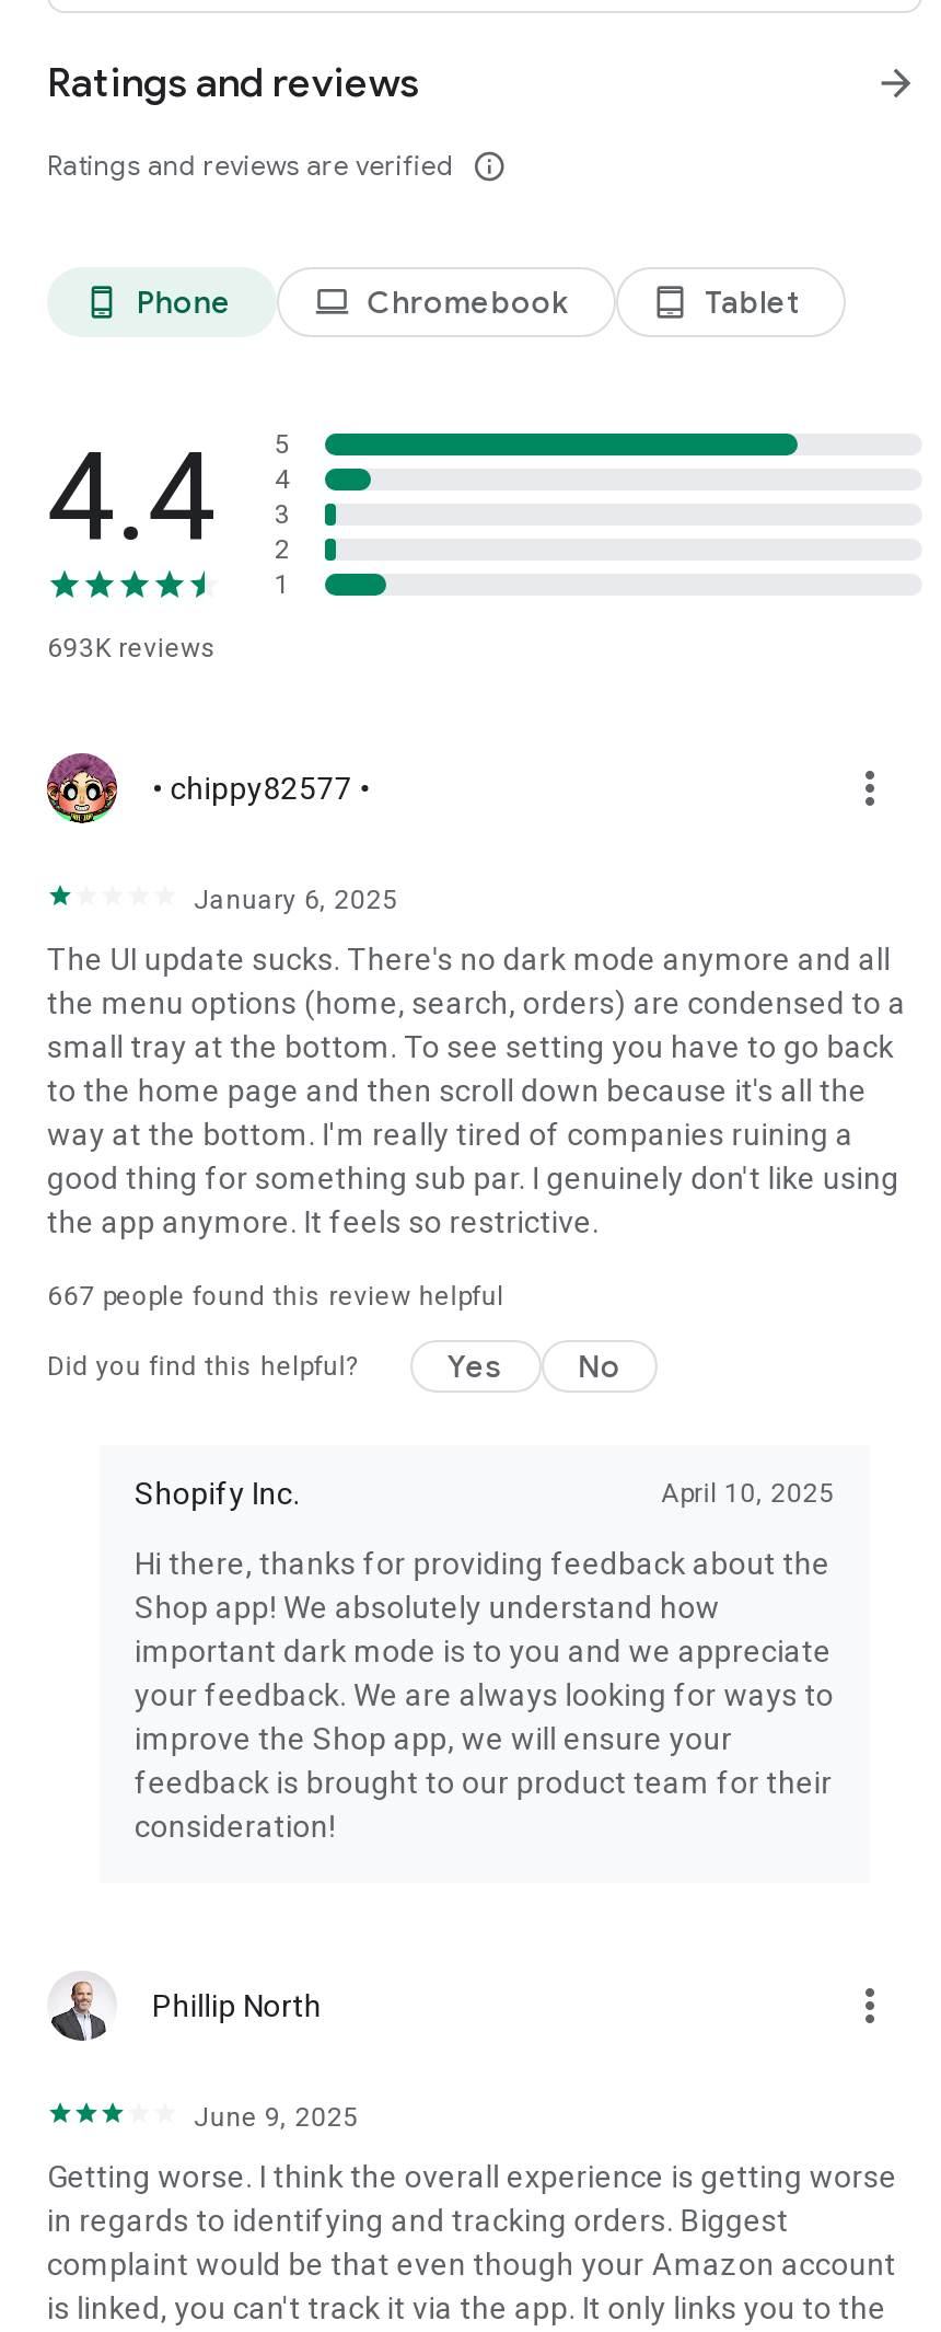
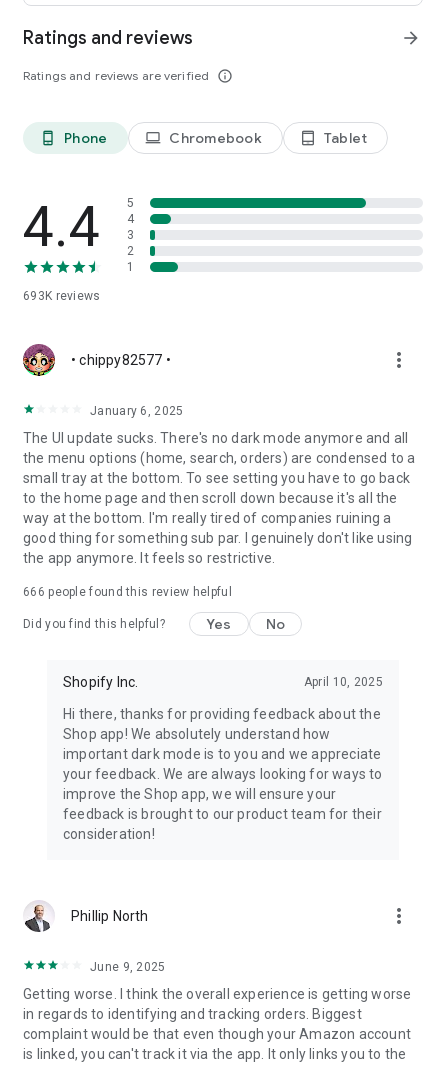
- 667 people found this review helpful
+ 666 people found this review helpful
